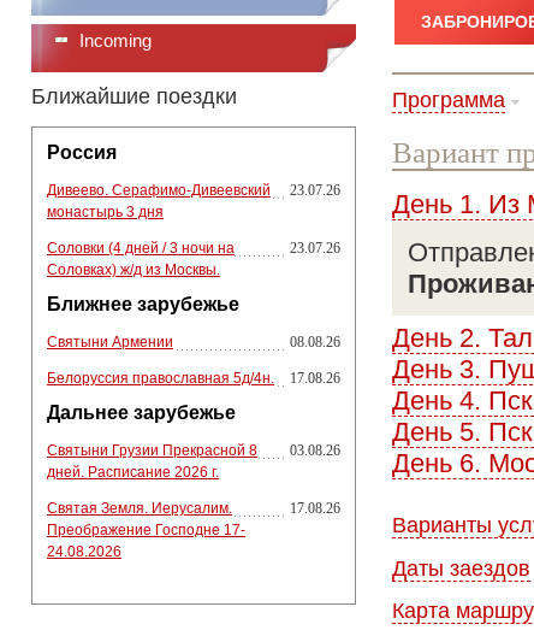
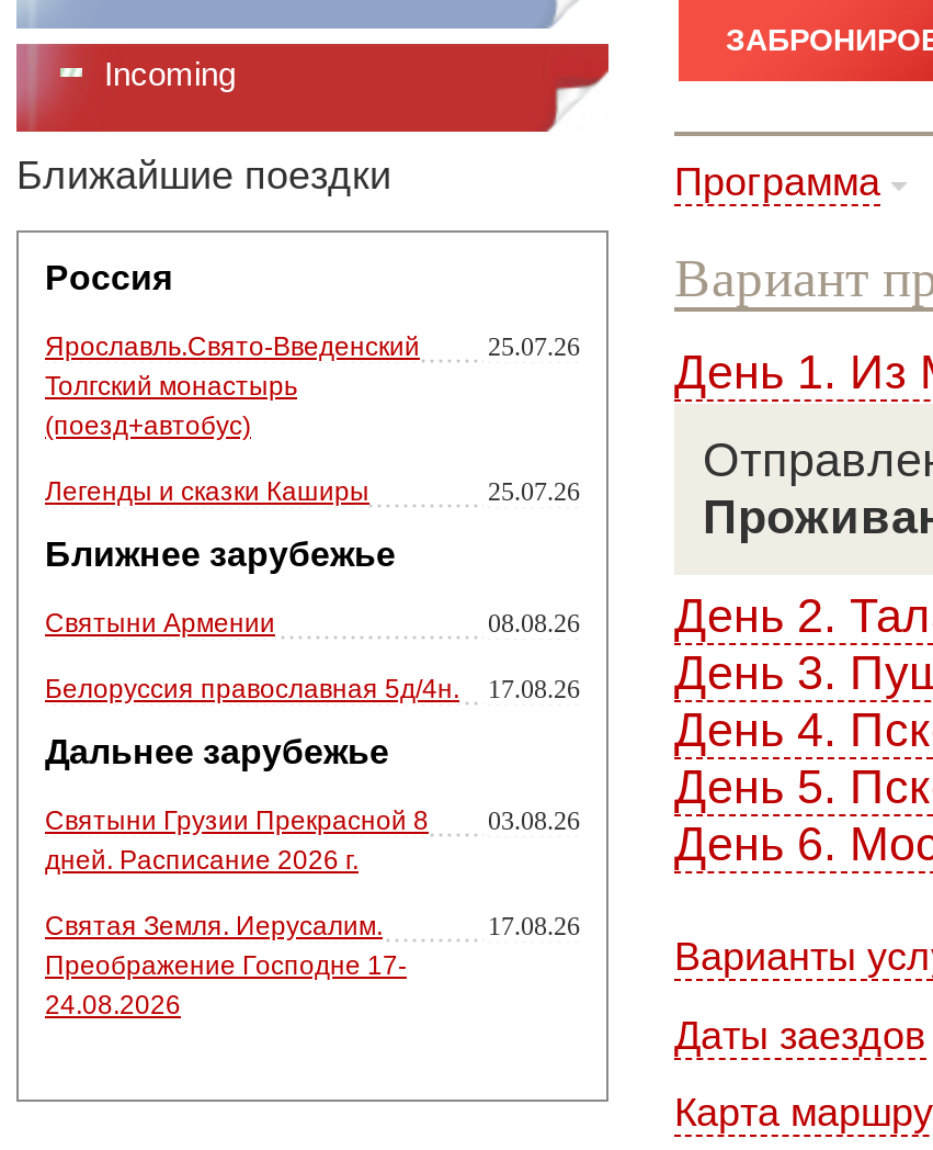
- Дивеево. Серафимо-Дивеевский
- монастырь 3 дня
+ Ярославль.Свято-Введенский
+ Толгский монастырь
+ (поезд+автобус)

- 23.07.26
- Соловки (4 дней / 3 ночи на
- Соловках) ж/д из Москвы.
+ 25.07.26

- 23.07.26
+ Легенды и сказки Каширы
+ 25.07.26
